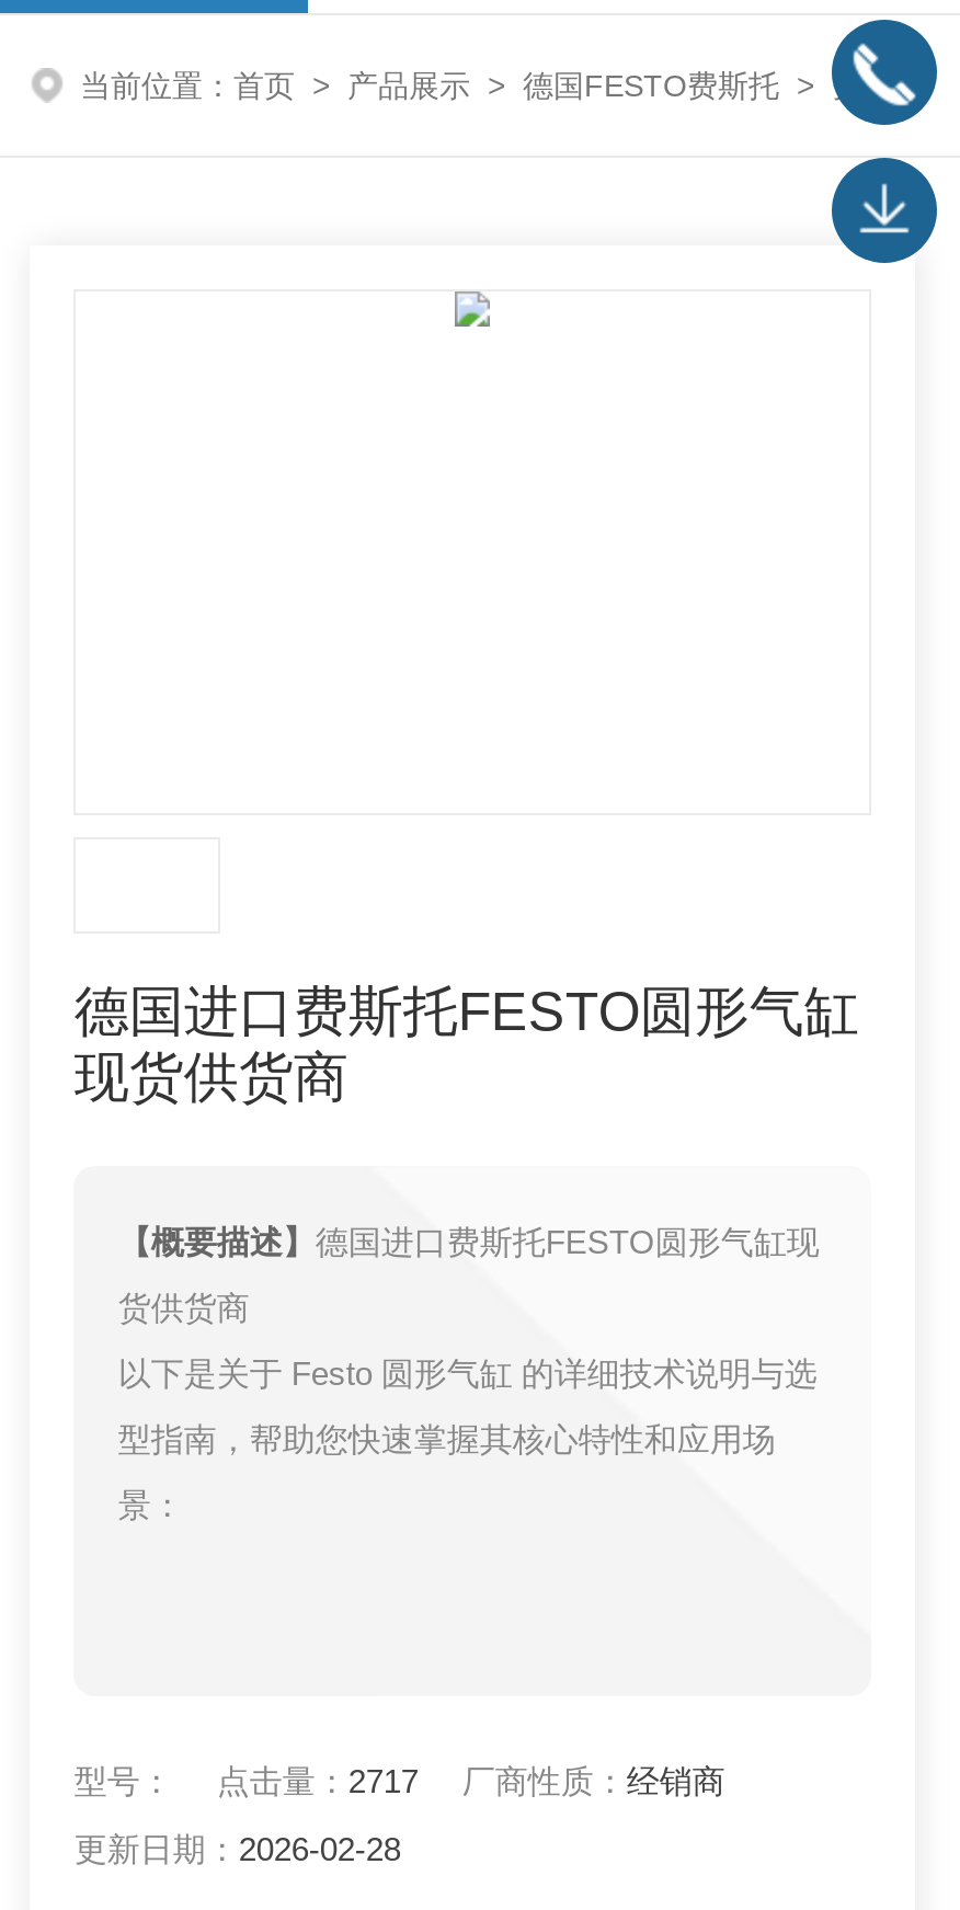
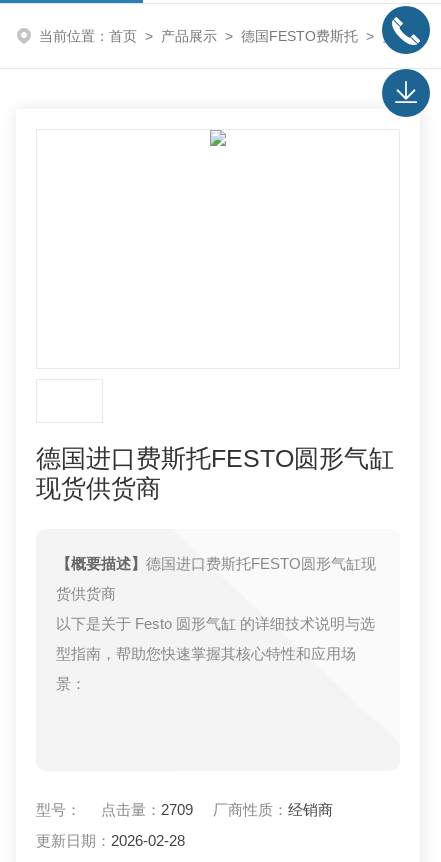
- 型号： 点击量：2717 厂商性质：经销商
+ 型号： 点击量：2709 厂商性质：经销商
